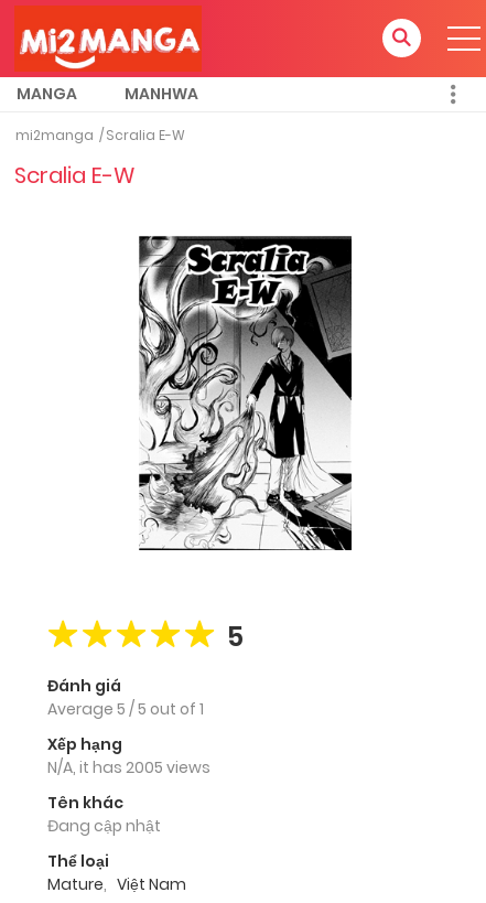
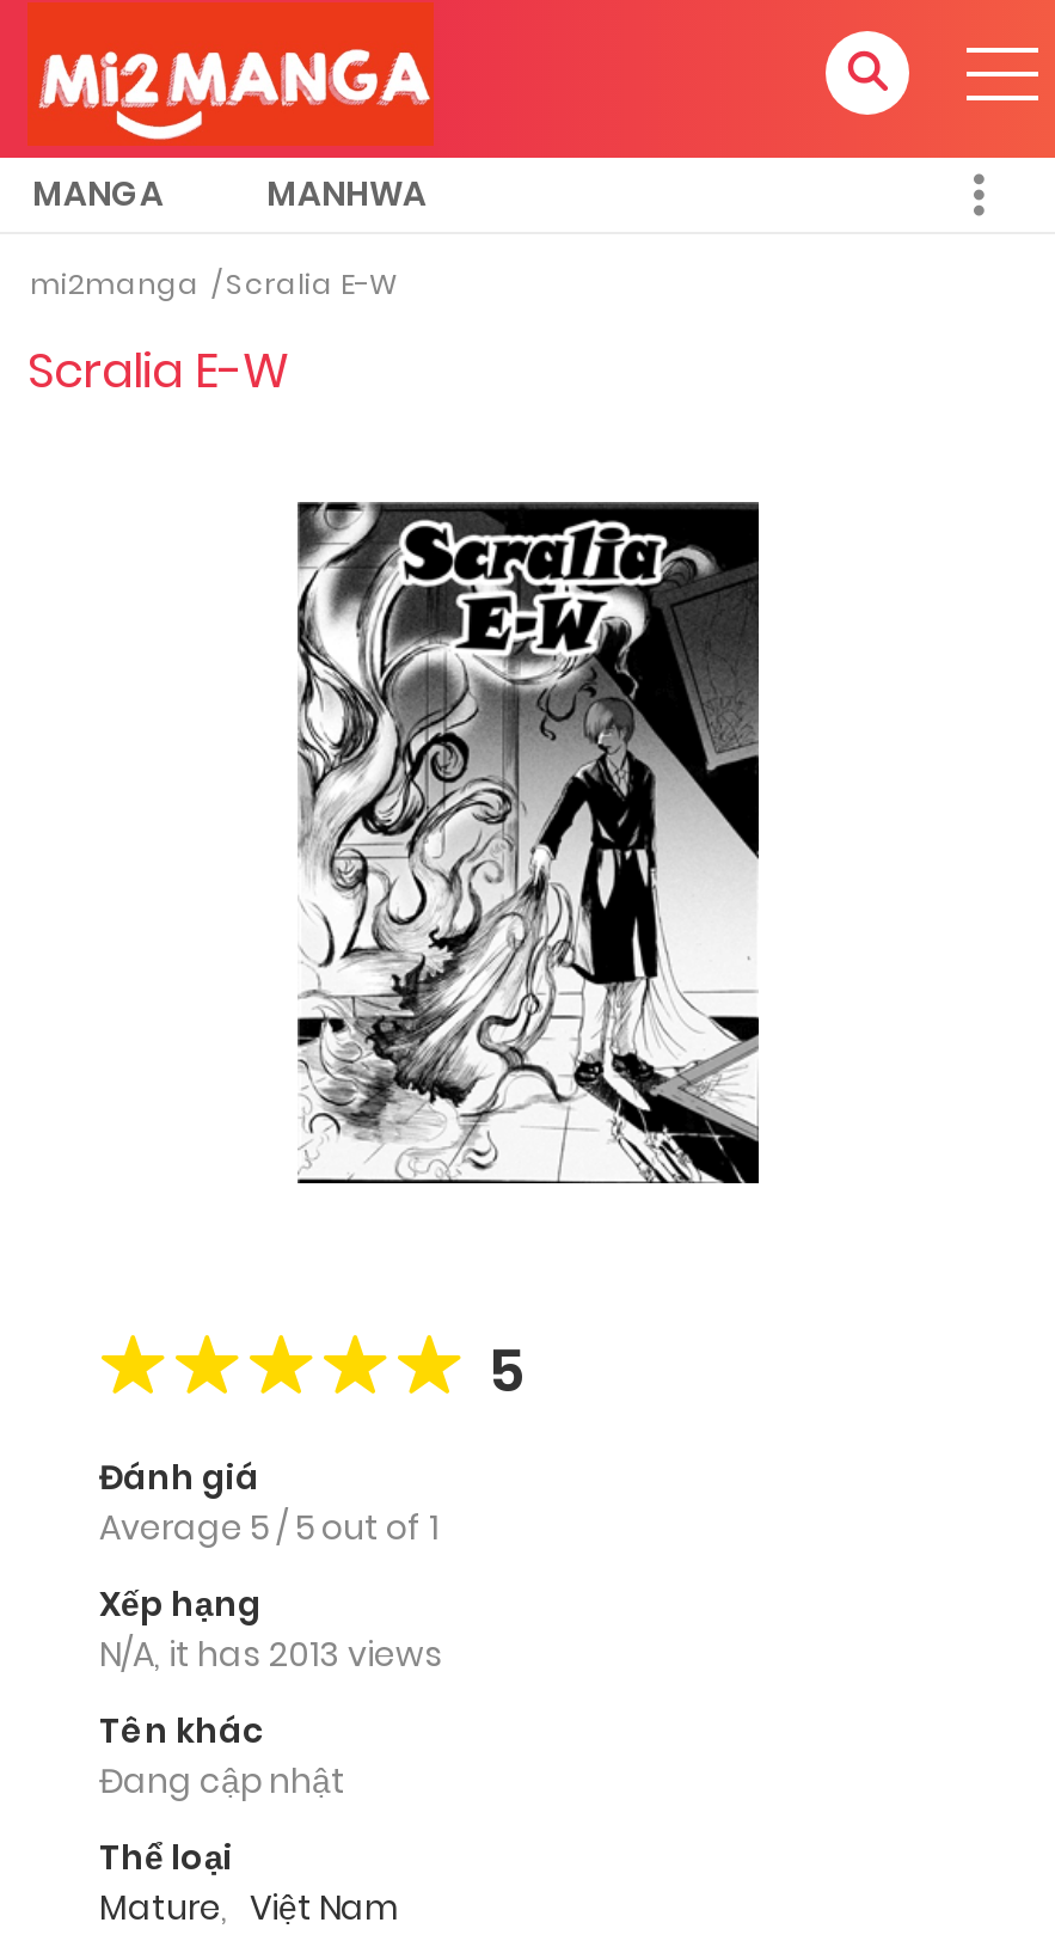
- N/A, it has 2005 views
+ N/A, it has 2013 views
